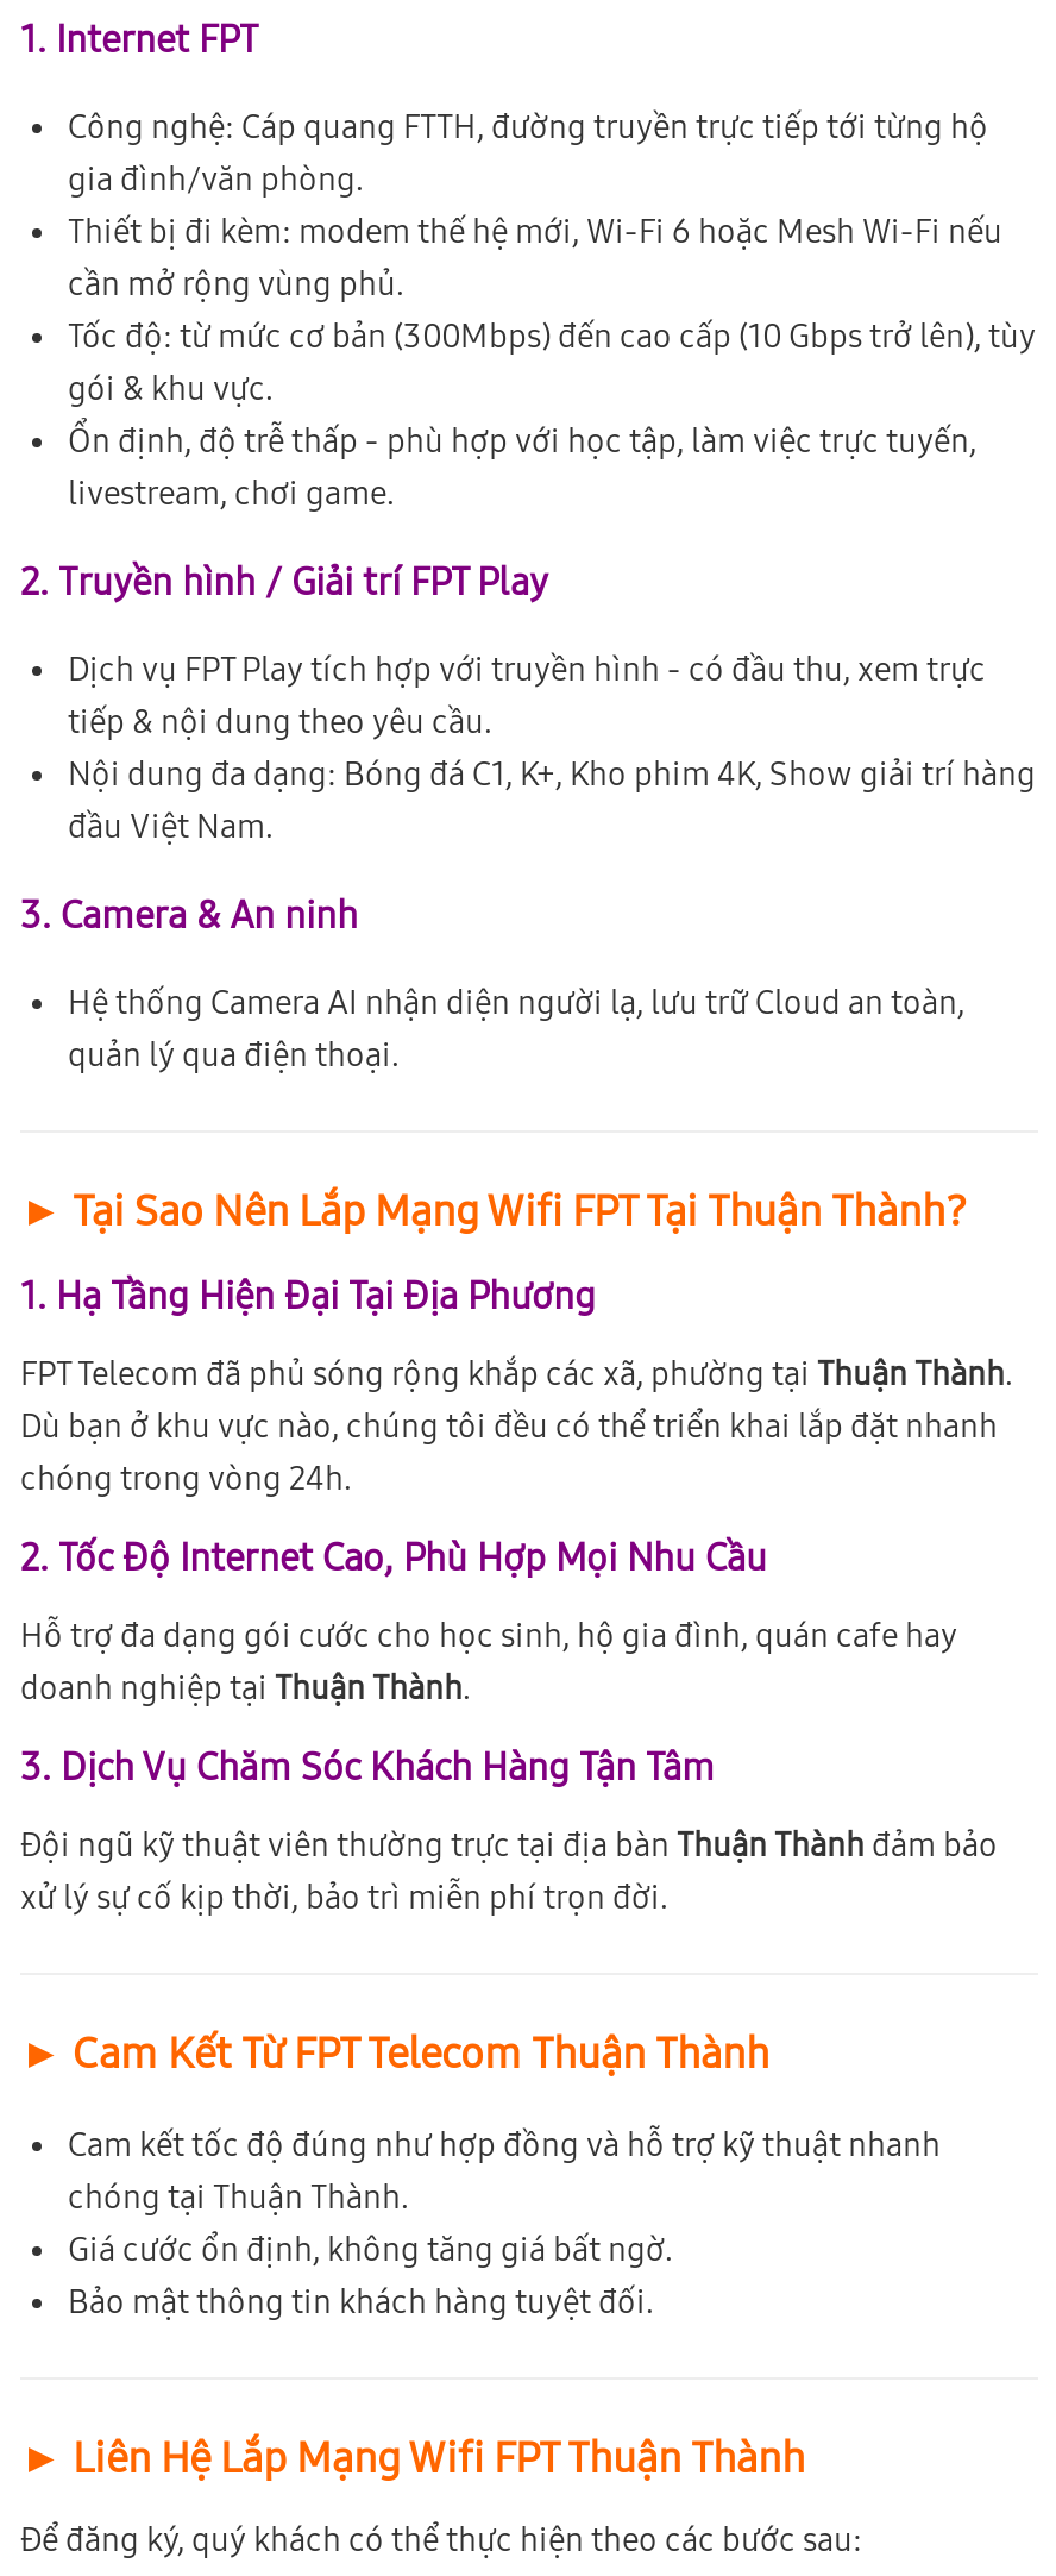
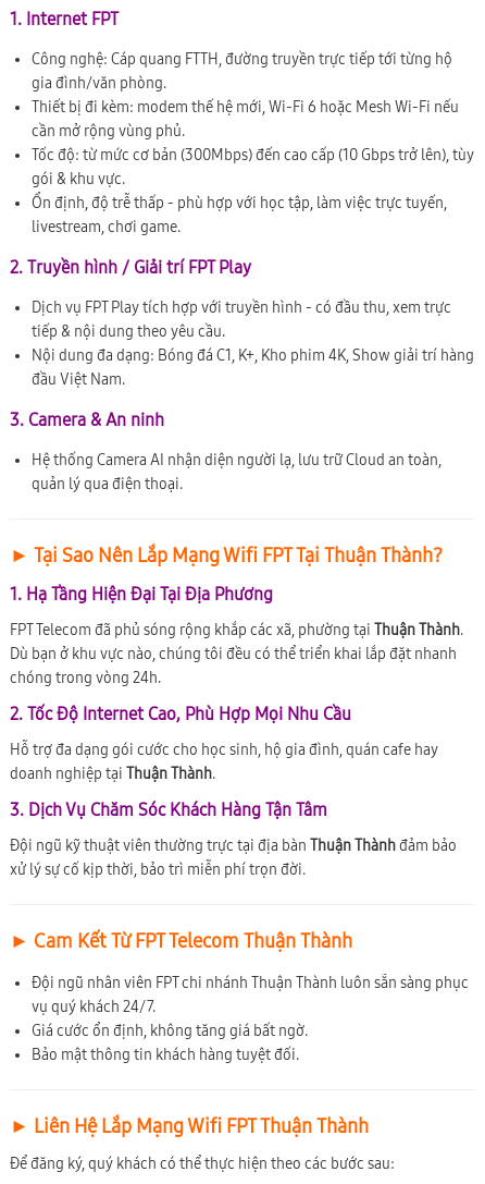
- Cam kết tốc độ đúng như hợp đồng và hỗ trợ kỹ thuật nhanh
- chóng tại Thuận Thành.
+ Đội ngũ nhân viên FPT chi nhánh Thuận Thành luôn sẵn sàng phục
+ vụ quý khách 24/7.
